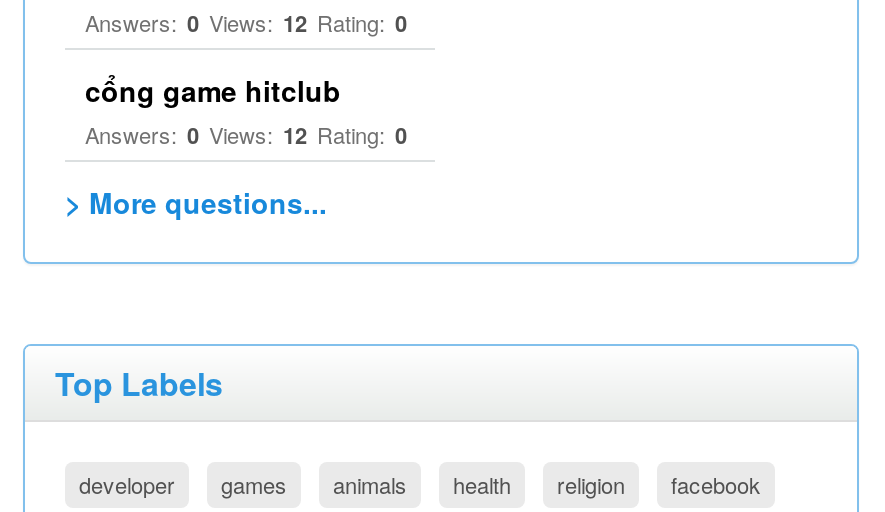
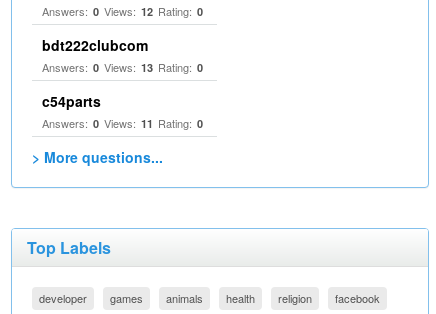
- cổng game hitclub
- Answers: 0 Views: 12 Rating: 0
+ bdt222clubcom
+ Answers: 0 Views: 13 Rating: 0
+ c54parts
+ Answers: 0 Views: 11 Rating: 0
